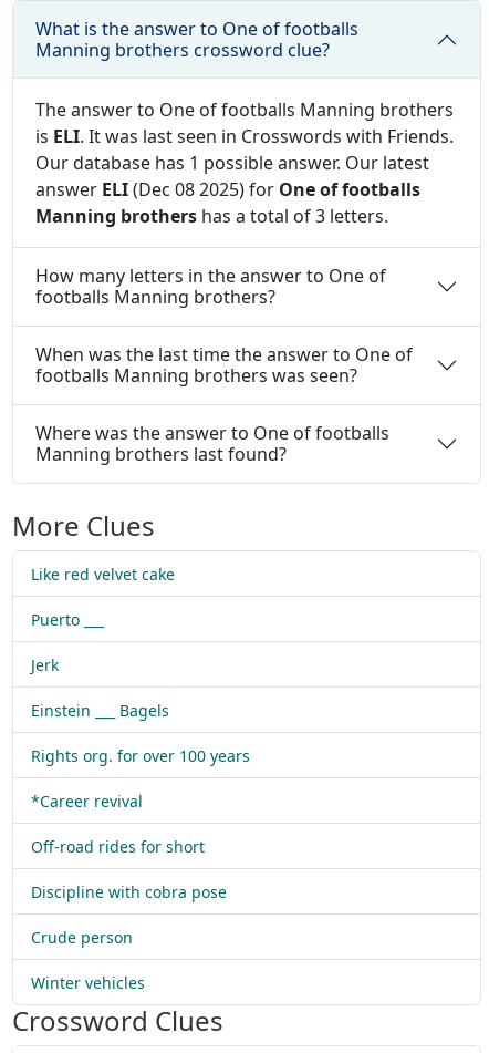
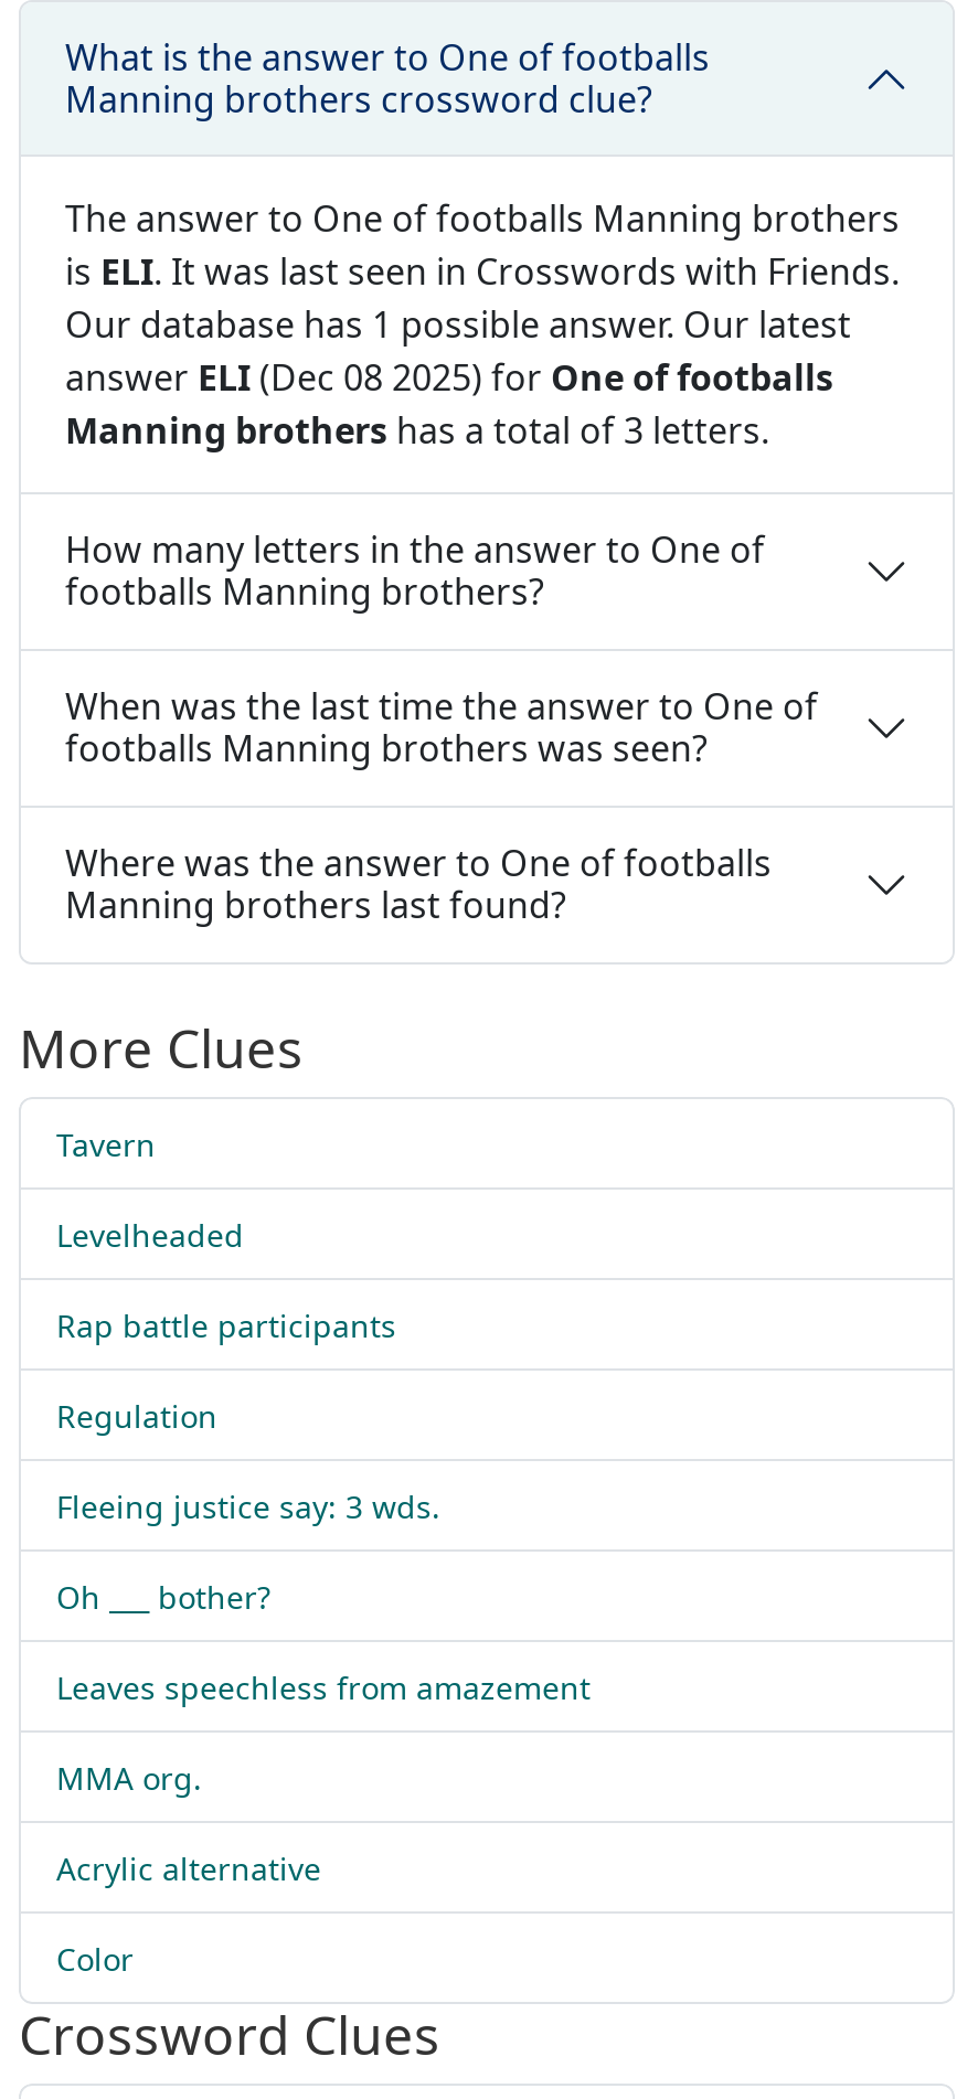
- Like red velvet cake
+ Tavern

- Puerto ___
+ Levelheaded

- Jerk
+ Rap battle participants

- Einstein ___ Bagels
+ Regulation

- Rights org. for over 100 years
+ Fleeing justice say: 3 wds.

- *Career revival
+ Oh ___ bother?

- Off-road rides for short
+ Leaves speechless from amazement

- Discipline with cobra pose
+ MMA org.

- Crude person
+ Acrylic alternative

- Winter vehicles
+ Color
